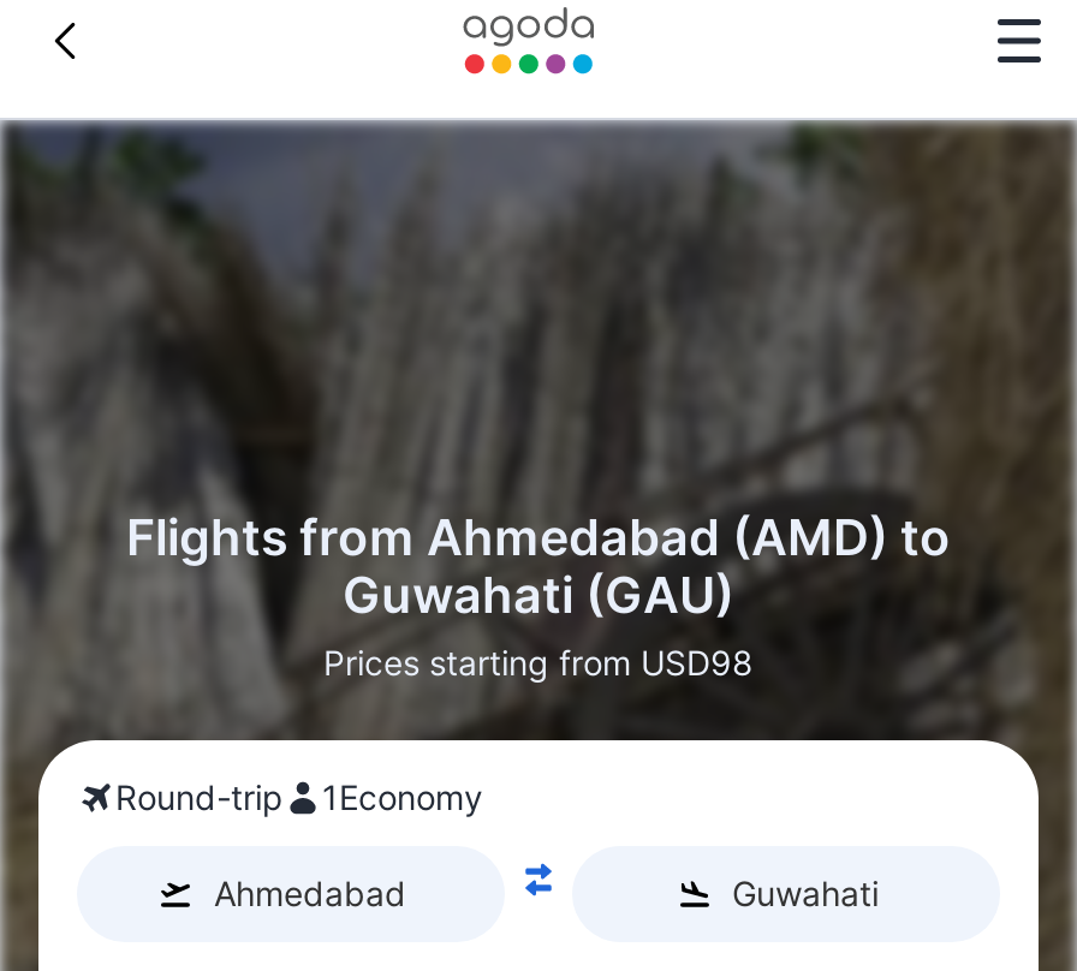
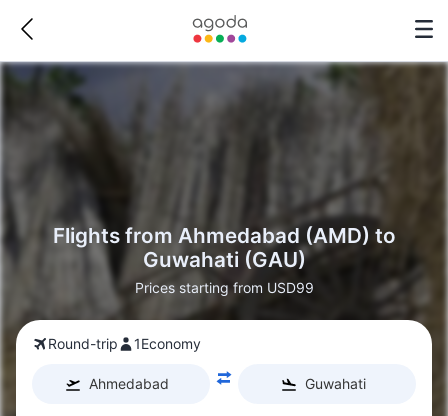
- Prices starting from USD98
+ Prices starting from USD99
